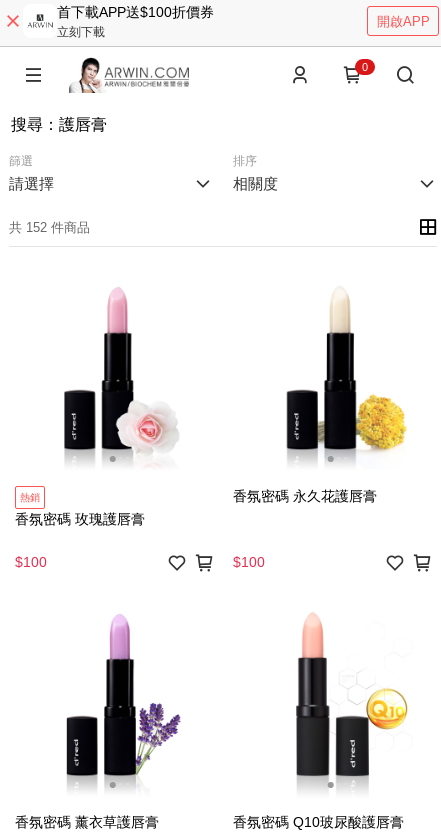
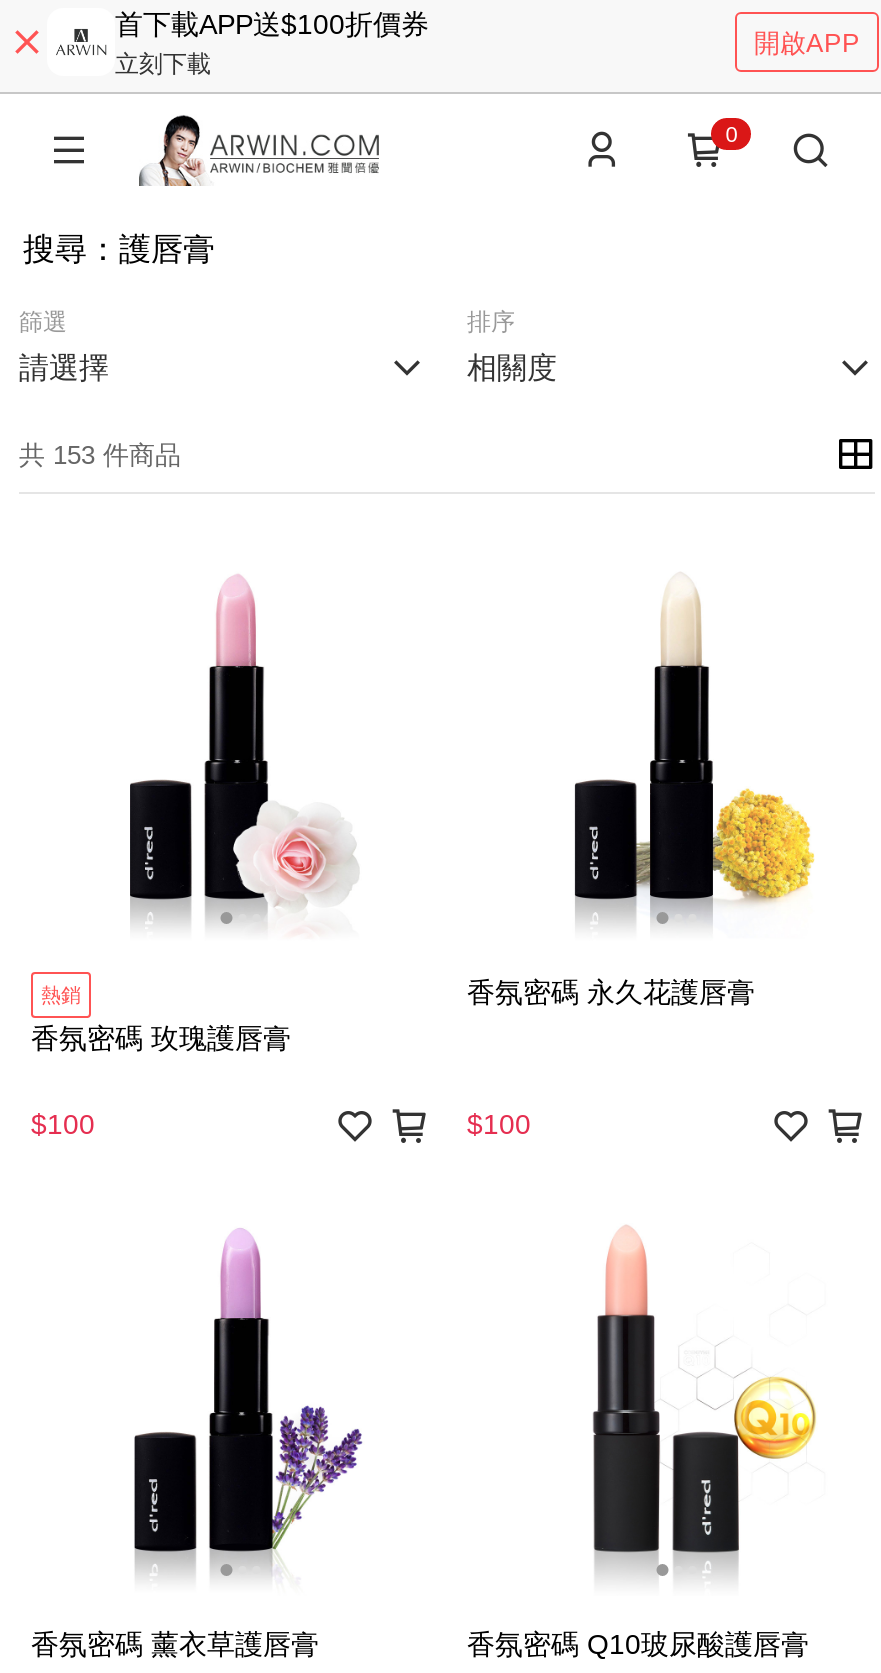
- 共 152 件商品
+ 共 153 件商品
